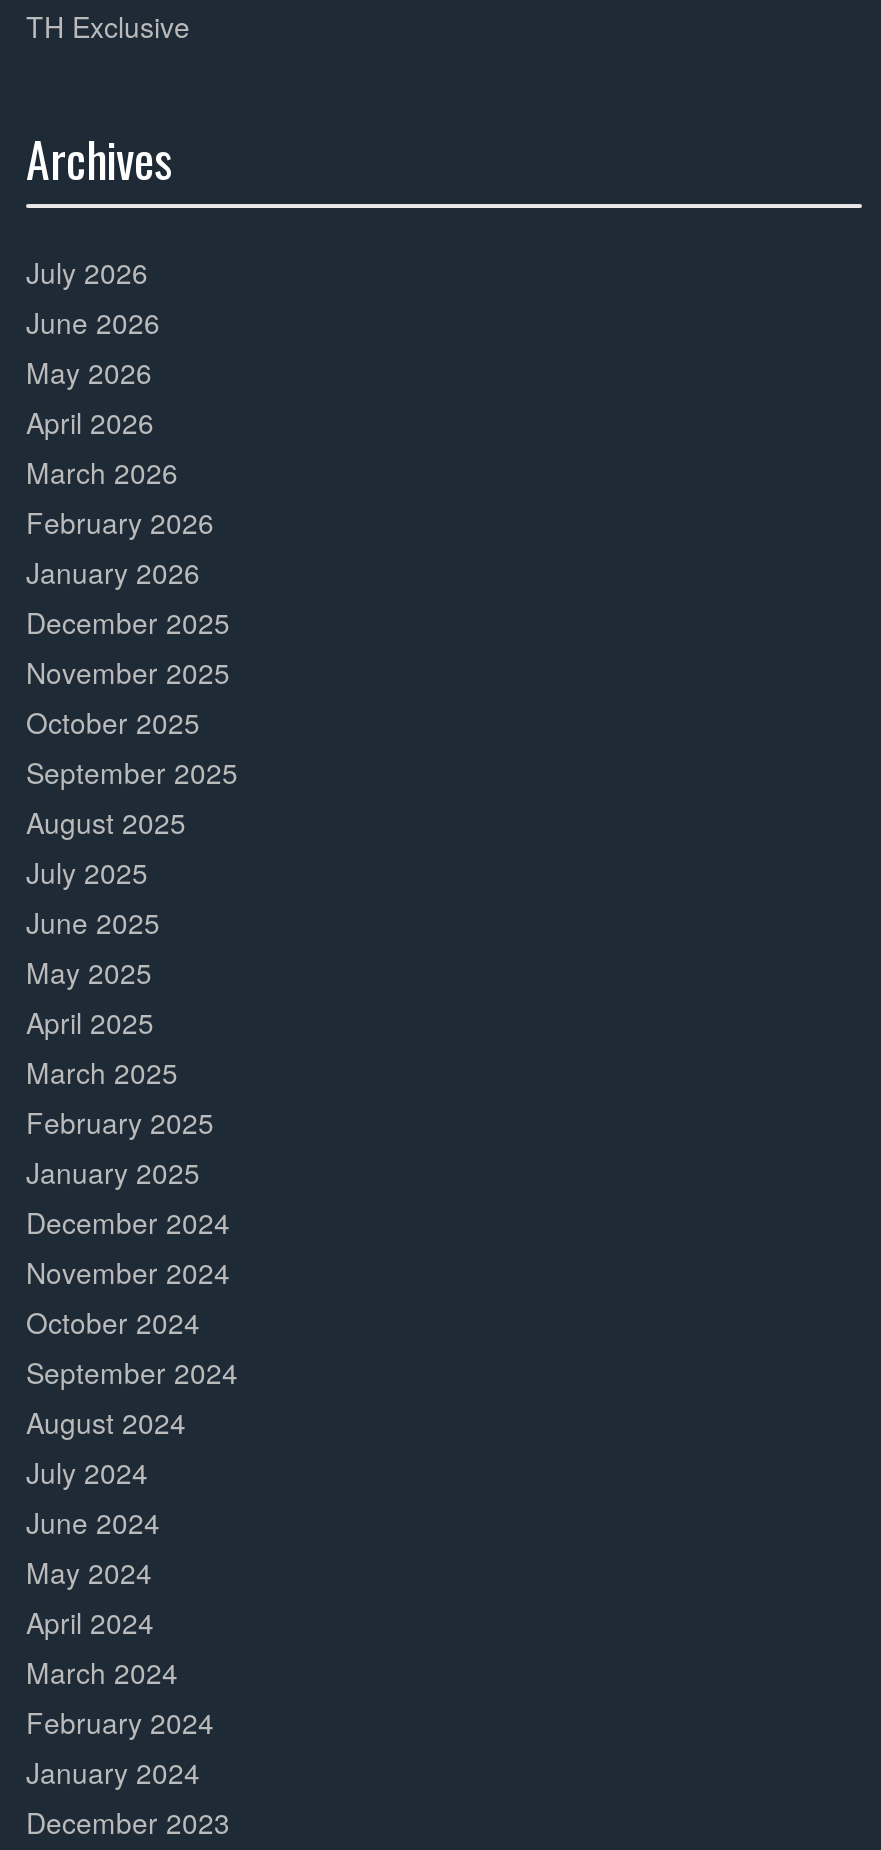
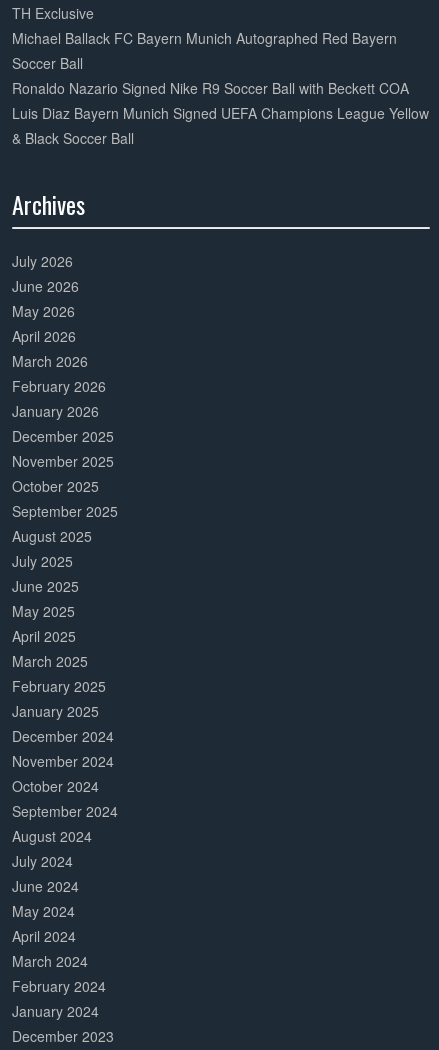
+ Michael Ballack FC Bayern Munich Autographed Red Bayern
+ Soccer Ball
+ Ronaldo Nazario Signed Nike R9 Soccer Ball with Beckett COA
+ Luis Diaz Bayern Munich Signed UEFA Champions League Yellow
+ & Black Soccer Ball
